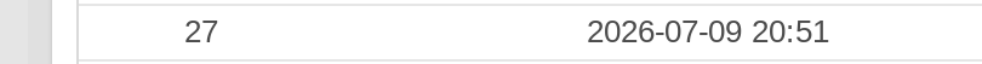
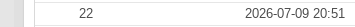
- 27
+ 22
